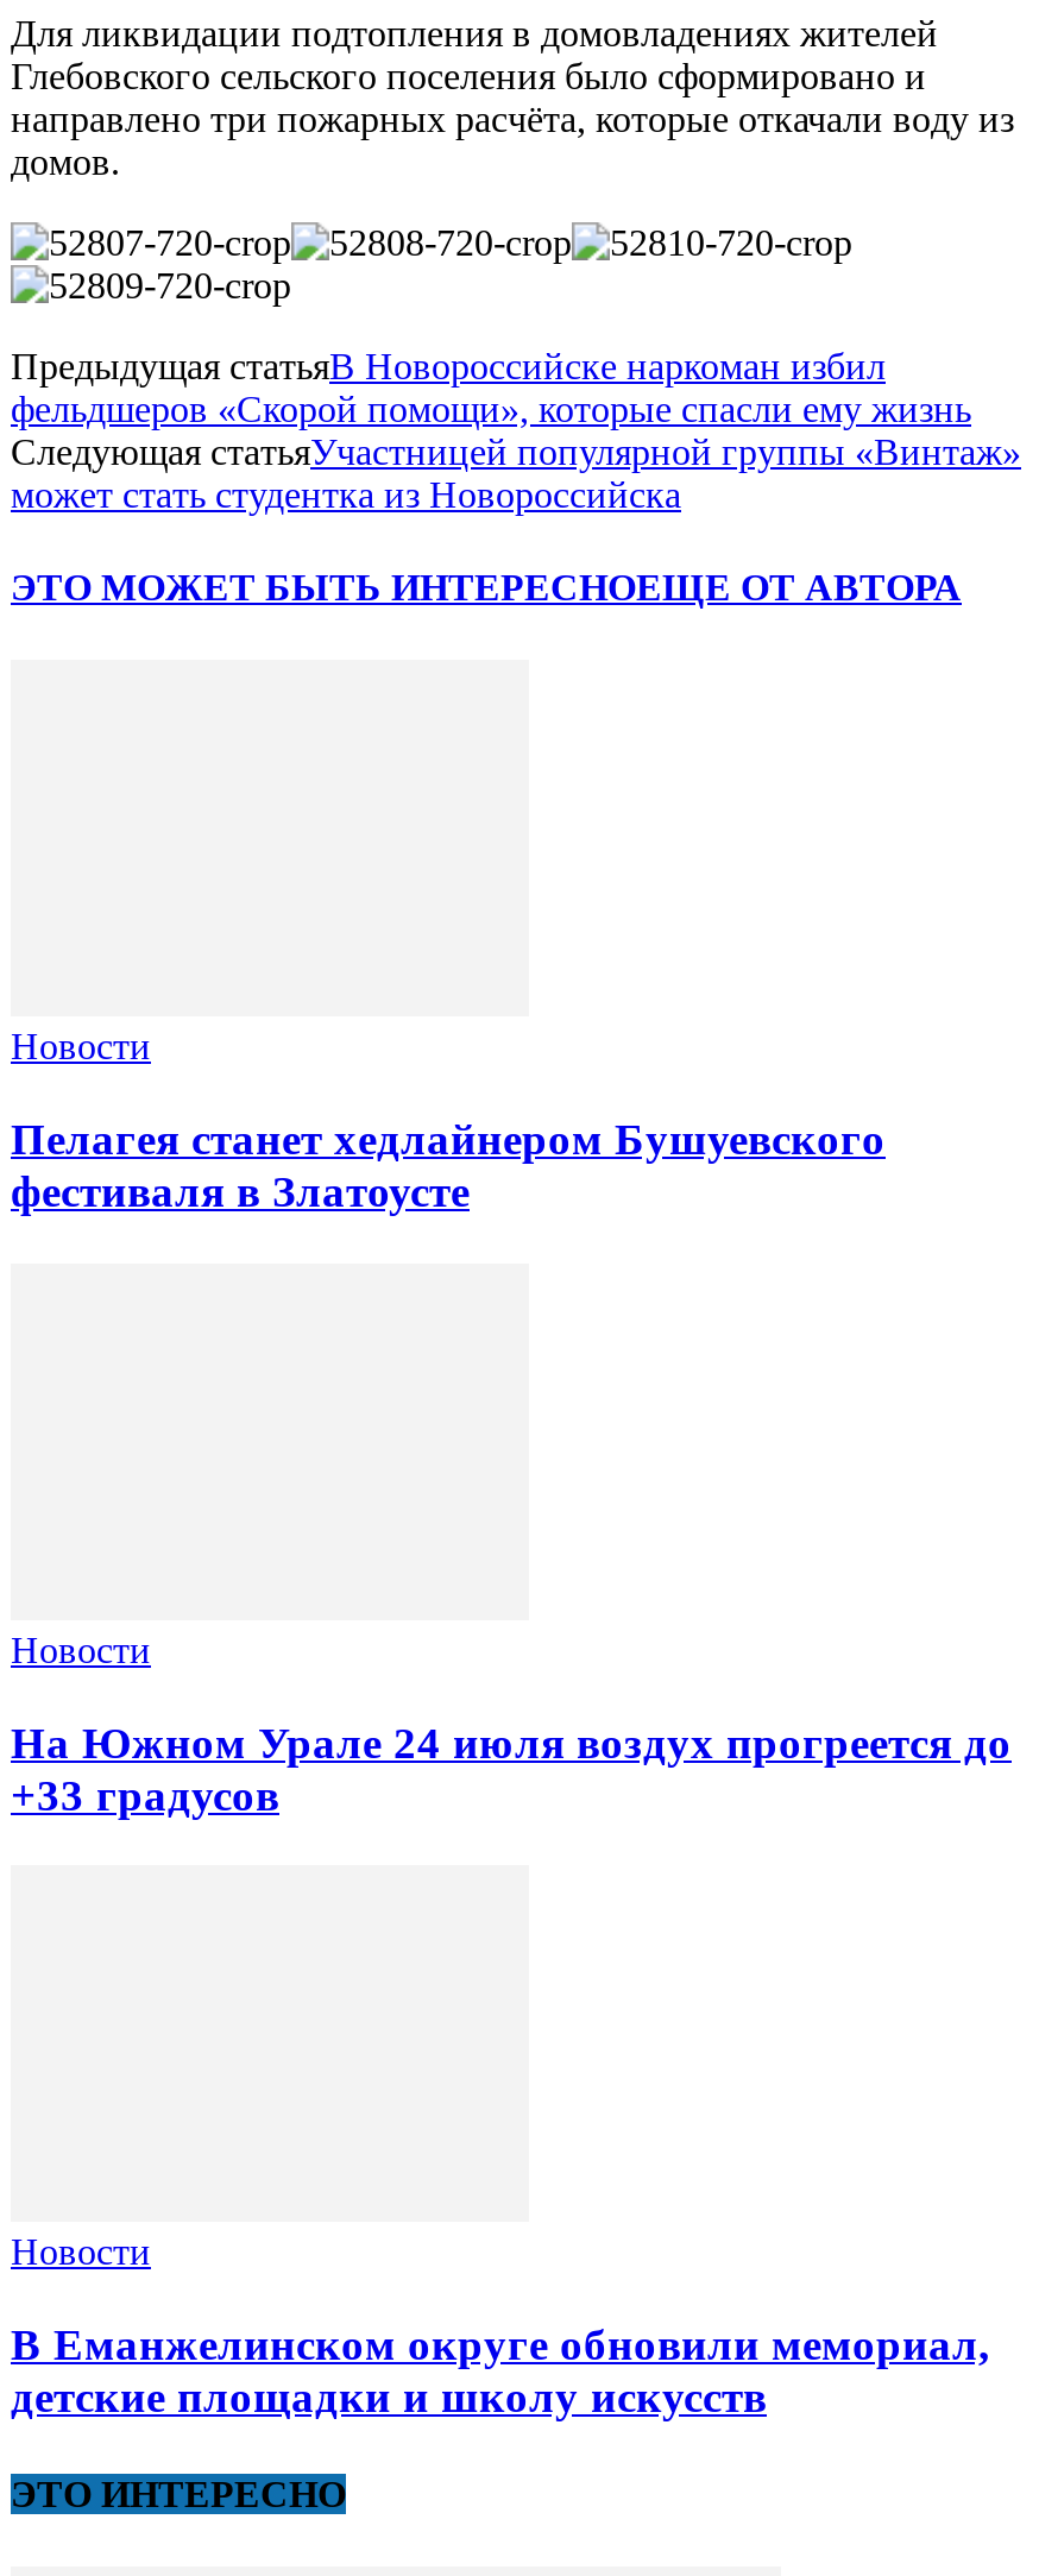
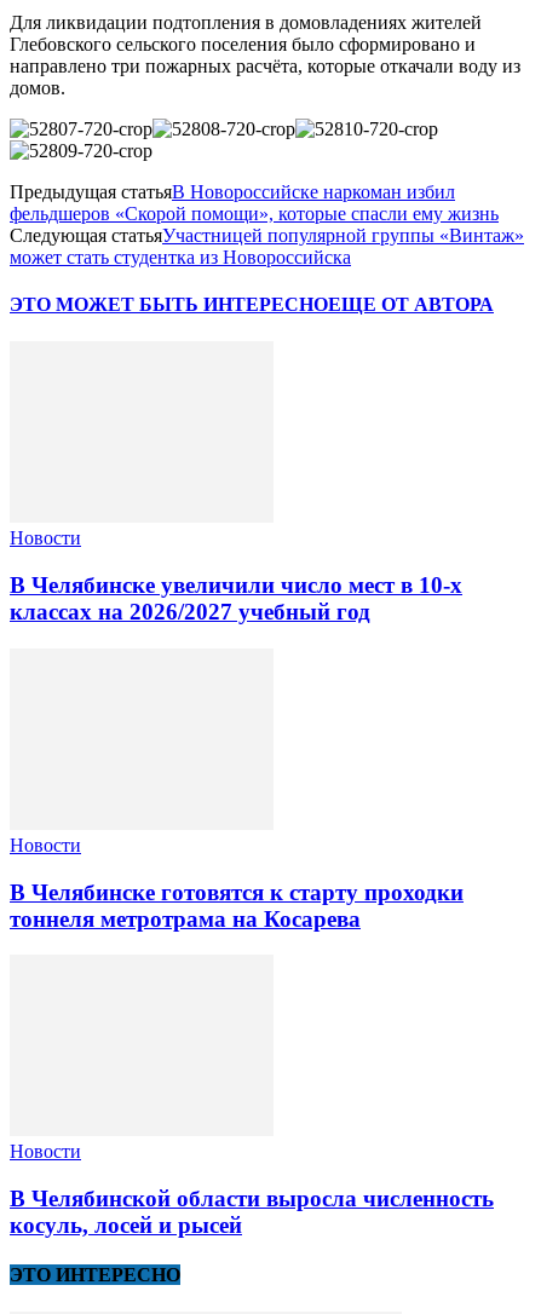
- Пелагея станет хедлайнером Бушуевского
- фестиваля в Златоусте
+ В Челябинске увеличили число мест в 10‑х
+ классах на 2026/2027 учебный год

- На Южном Урале 24 июля воздух прогреется до
- +33 градусов
+ В Челябинске готовятся к старту проходки
+ тоннеля метротрама на Косарева

- В Еманжелинском округе обновили мемориал,
- детские площадки и школу искусств
+ В Челябинской области выросла численность
+ косуль, лосей и рысей
